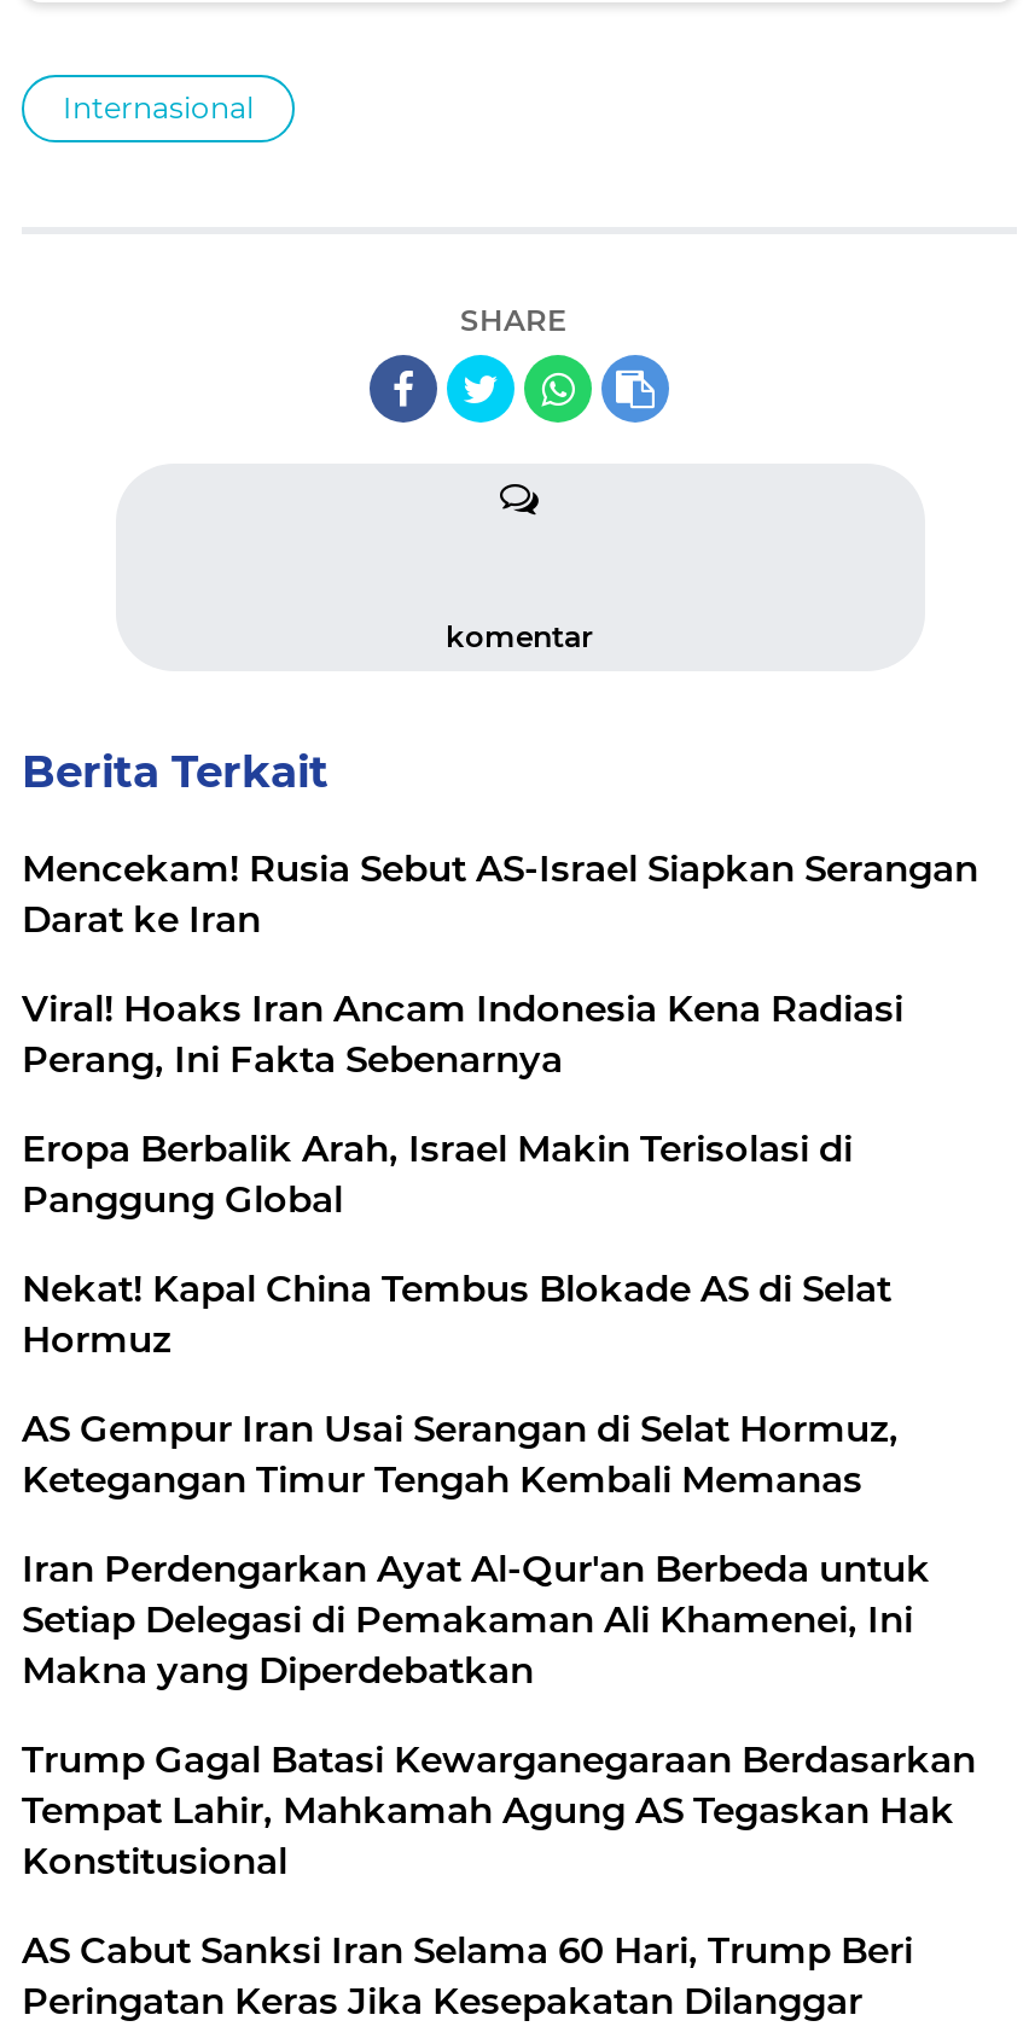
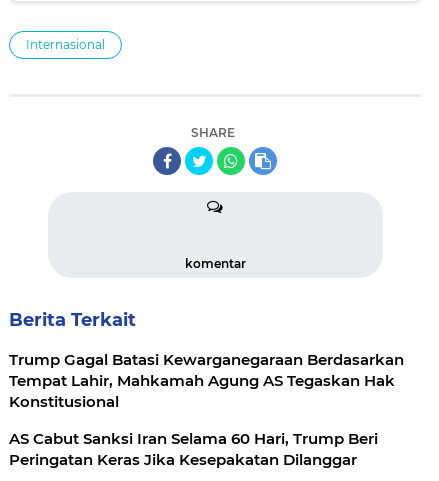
- Mencekam! Rusia Sebut AS-Israel Siapkan Serangan
- Darat ke Iran
- Viral! Hoaks Iran Ancam Indonesia Kena Radiasi
- Perang, Ini Fakta Sebenarnya
- Eropa Berbalik Arah, Israel Makin Terisolasi di
- Panggung Global
- Nekat! Kapal China Tembus Blokade AS di Selat
- Hormuz
- AS Gempur Iran Usai Serangan di Selat Hormuz,
- Ketegangan Timur Tengah Kembali Memanas
- Iran Perdengarkan Ayat Al-Qur'an Berbeda untuk
- Setiap Delegasi di Pemakaman Ali Khamenei, Ini
- Makna yang Diperdebatkan
